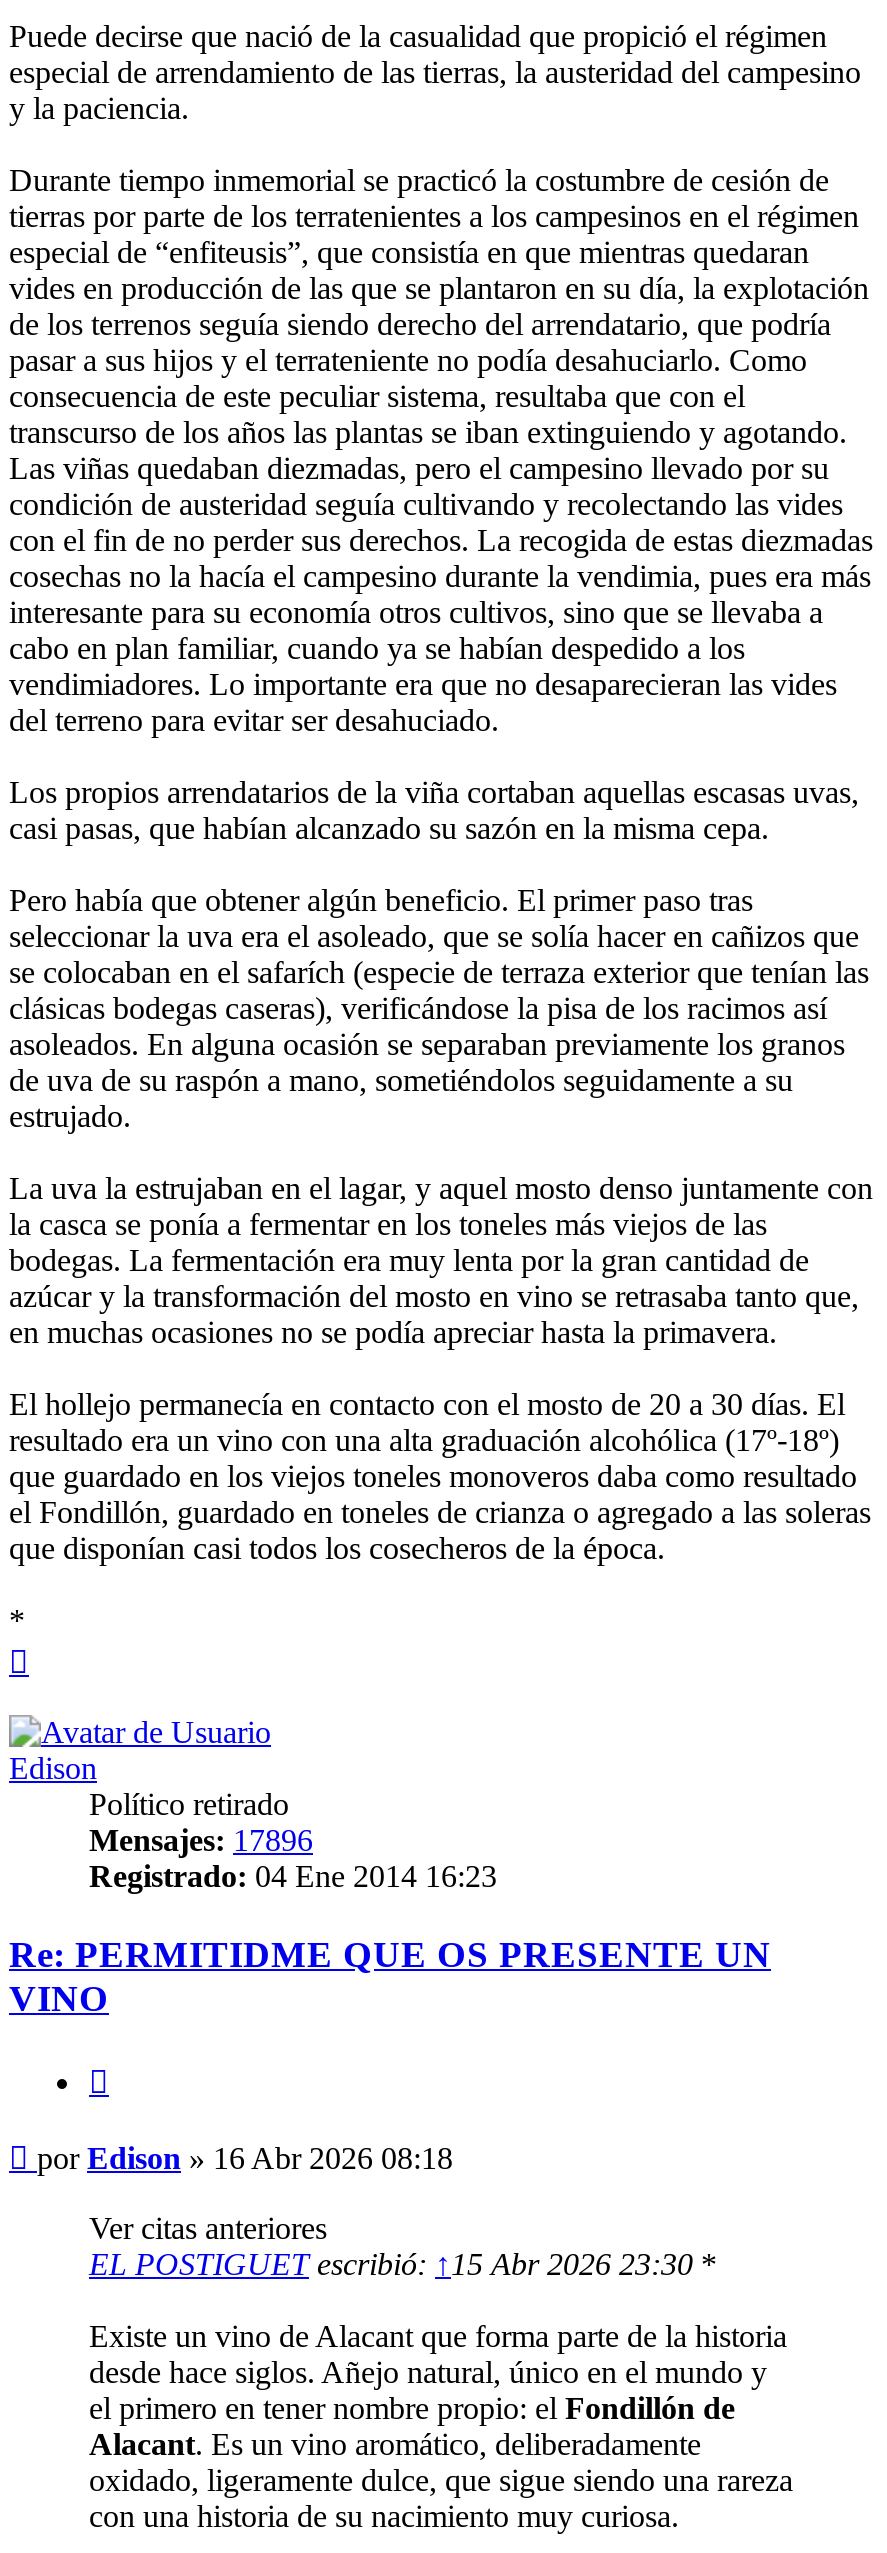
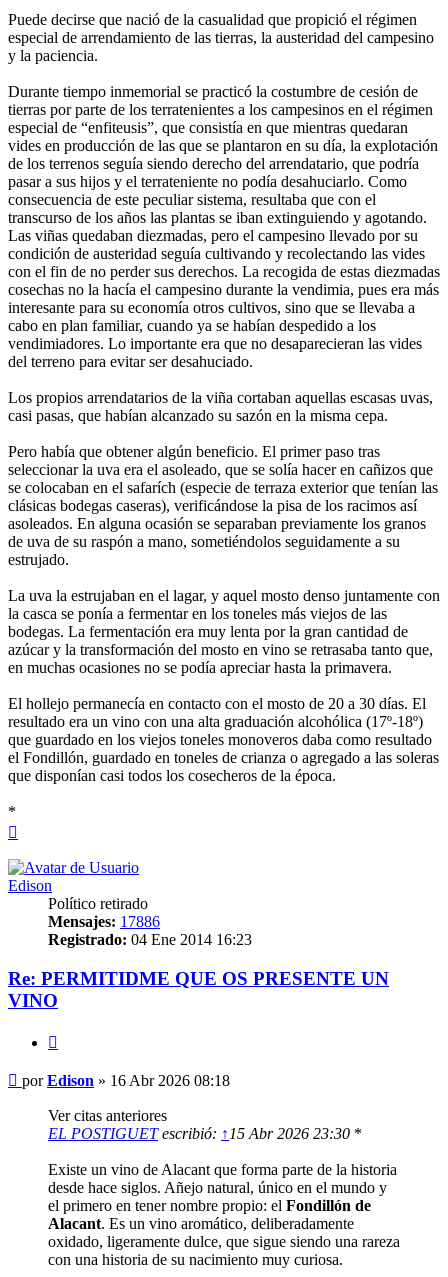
- Mensajes: 17896
+ Mensajes: 17886
